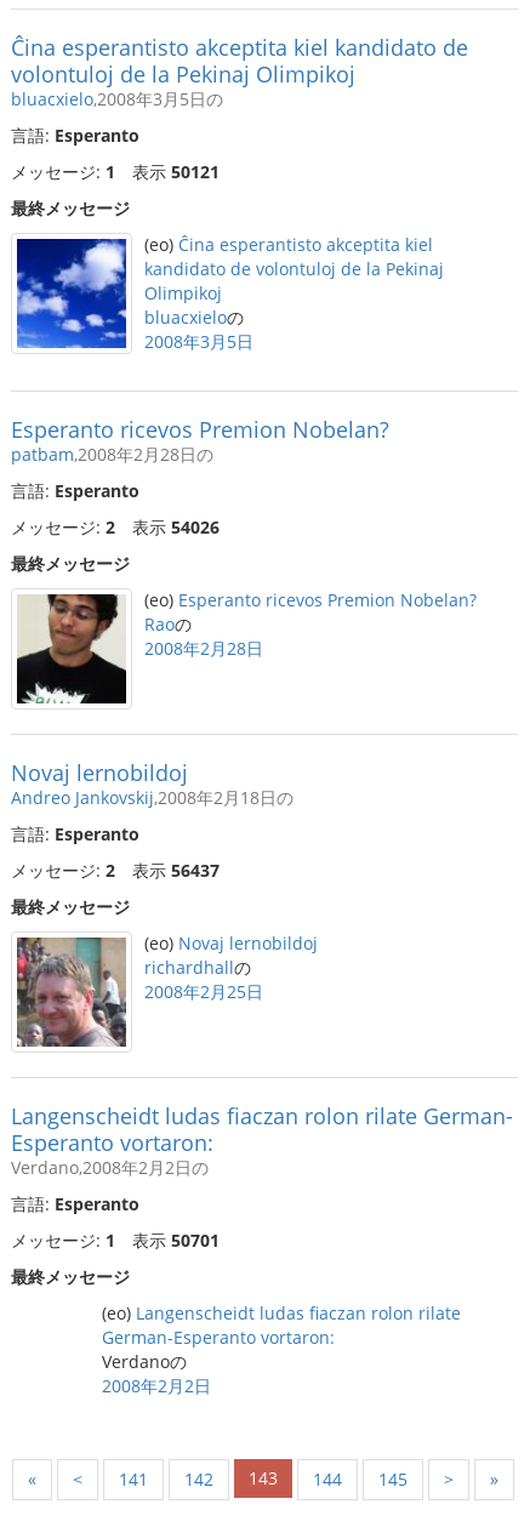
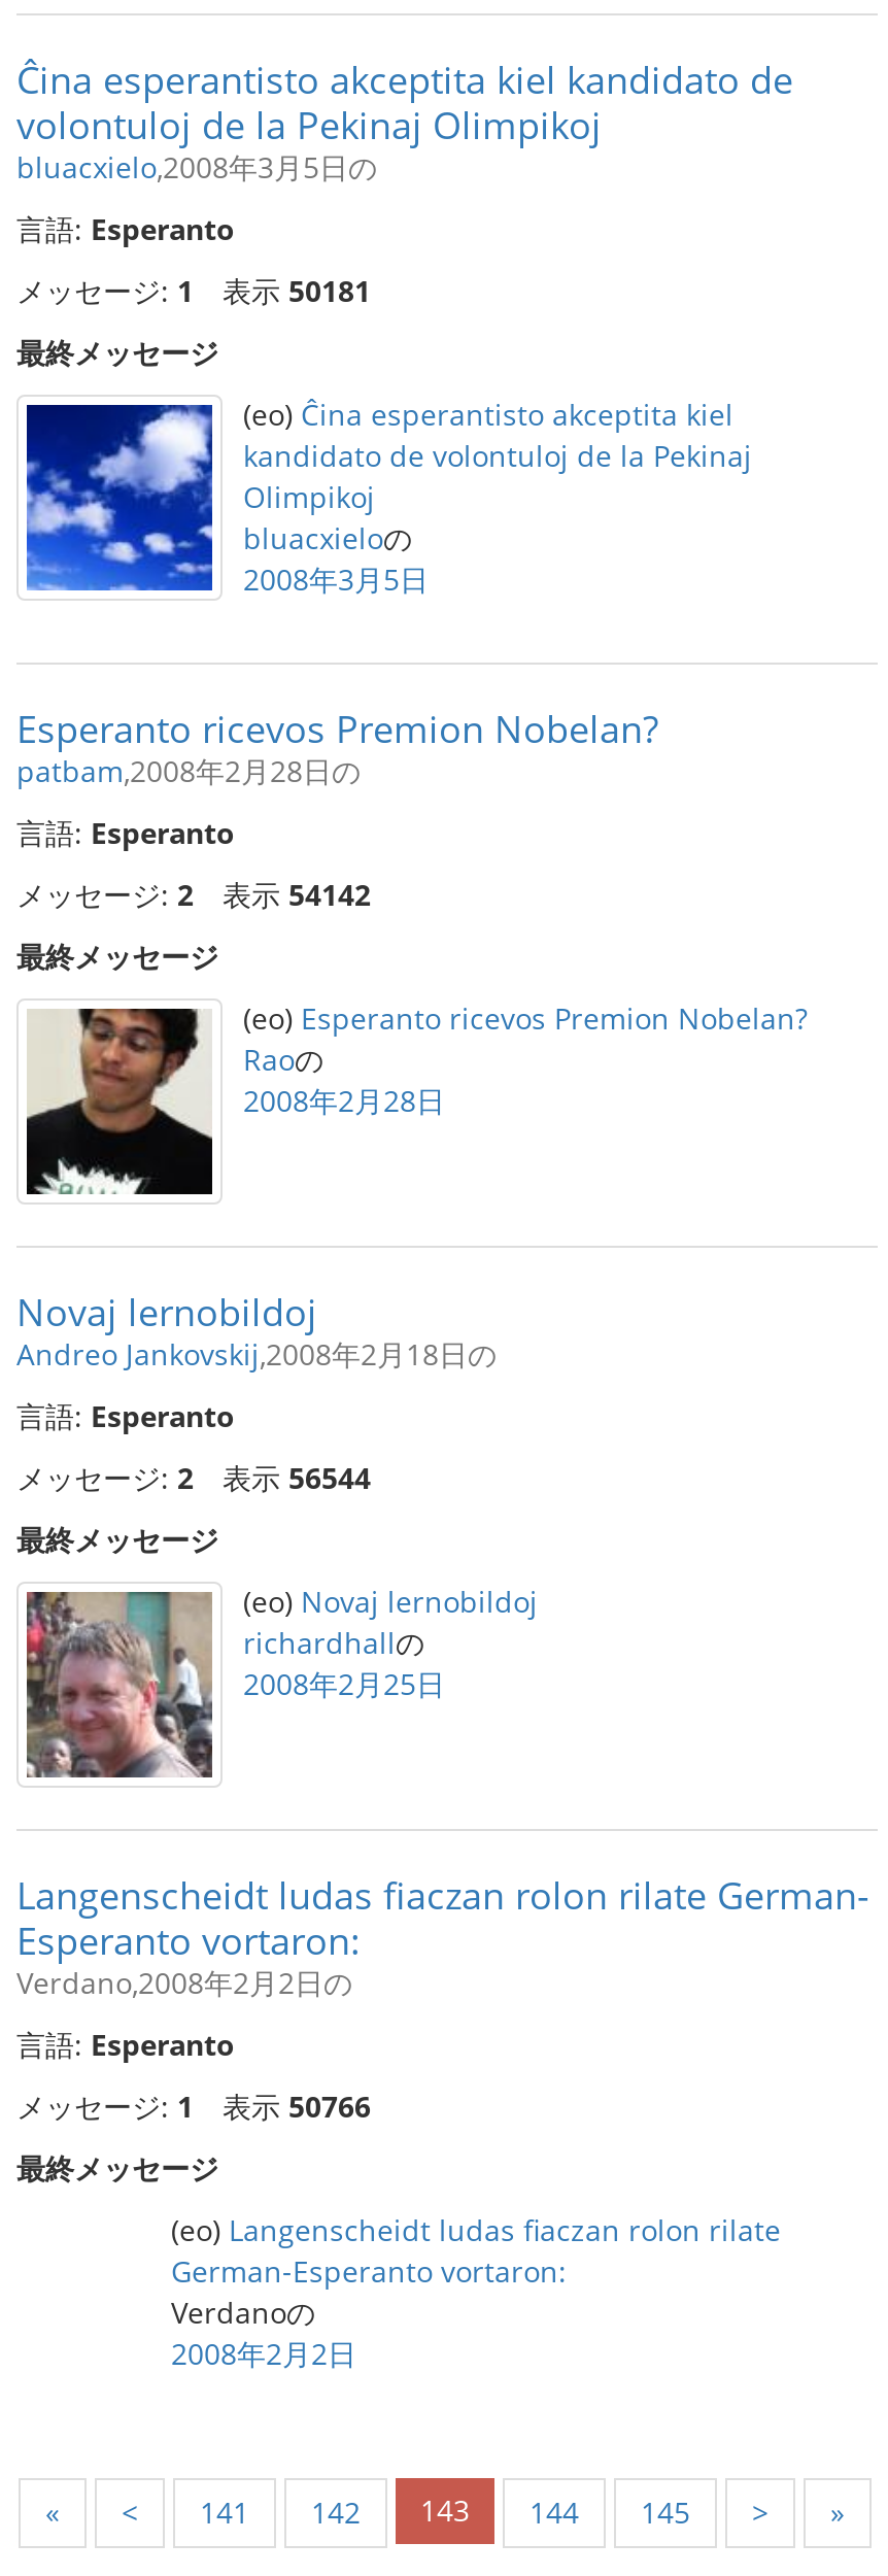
- メッセージ: 1 表示50121
+ メッセージ: 1 表示50181

- メッセージ: 2 表示54026
+ メッセージ: 2 表示54142

- メッセージ: 2 表示56437
+ メッセージ: 2 表示56544

- メッセージ: 1 表示50701
+ メッセージ: 1 表示50766
